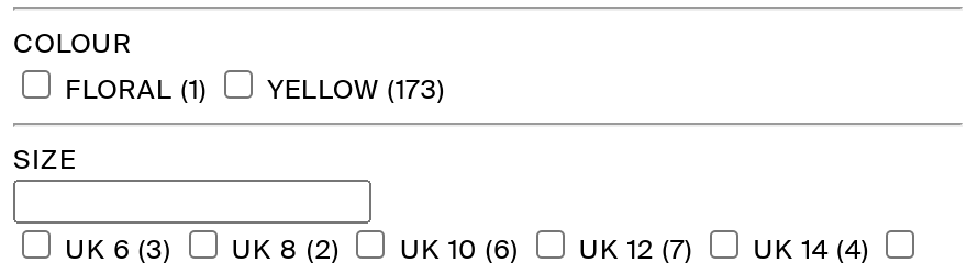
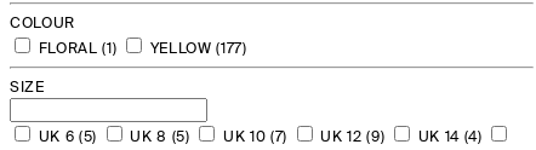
- FLORAL (1) YELLOW (173)
+ FLORAL (1) YELLOW (177)

- UK 6 (3)
+ UK 6 (5)

- UK 8 (2)
+ UK 8 (5)

- UK 10 (6)
+ UK 10 (7)

- UK 12 (7)
+ UK 12 (9)
